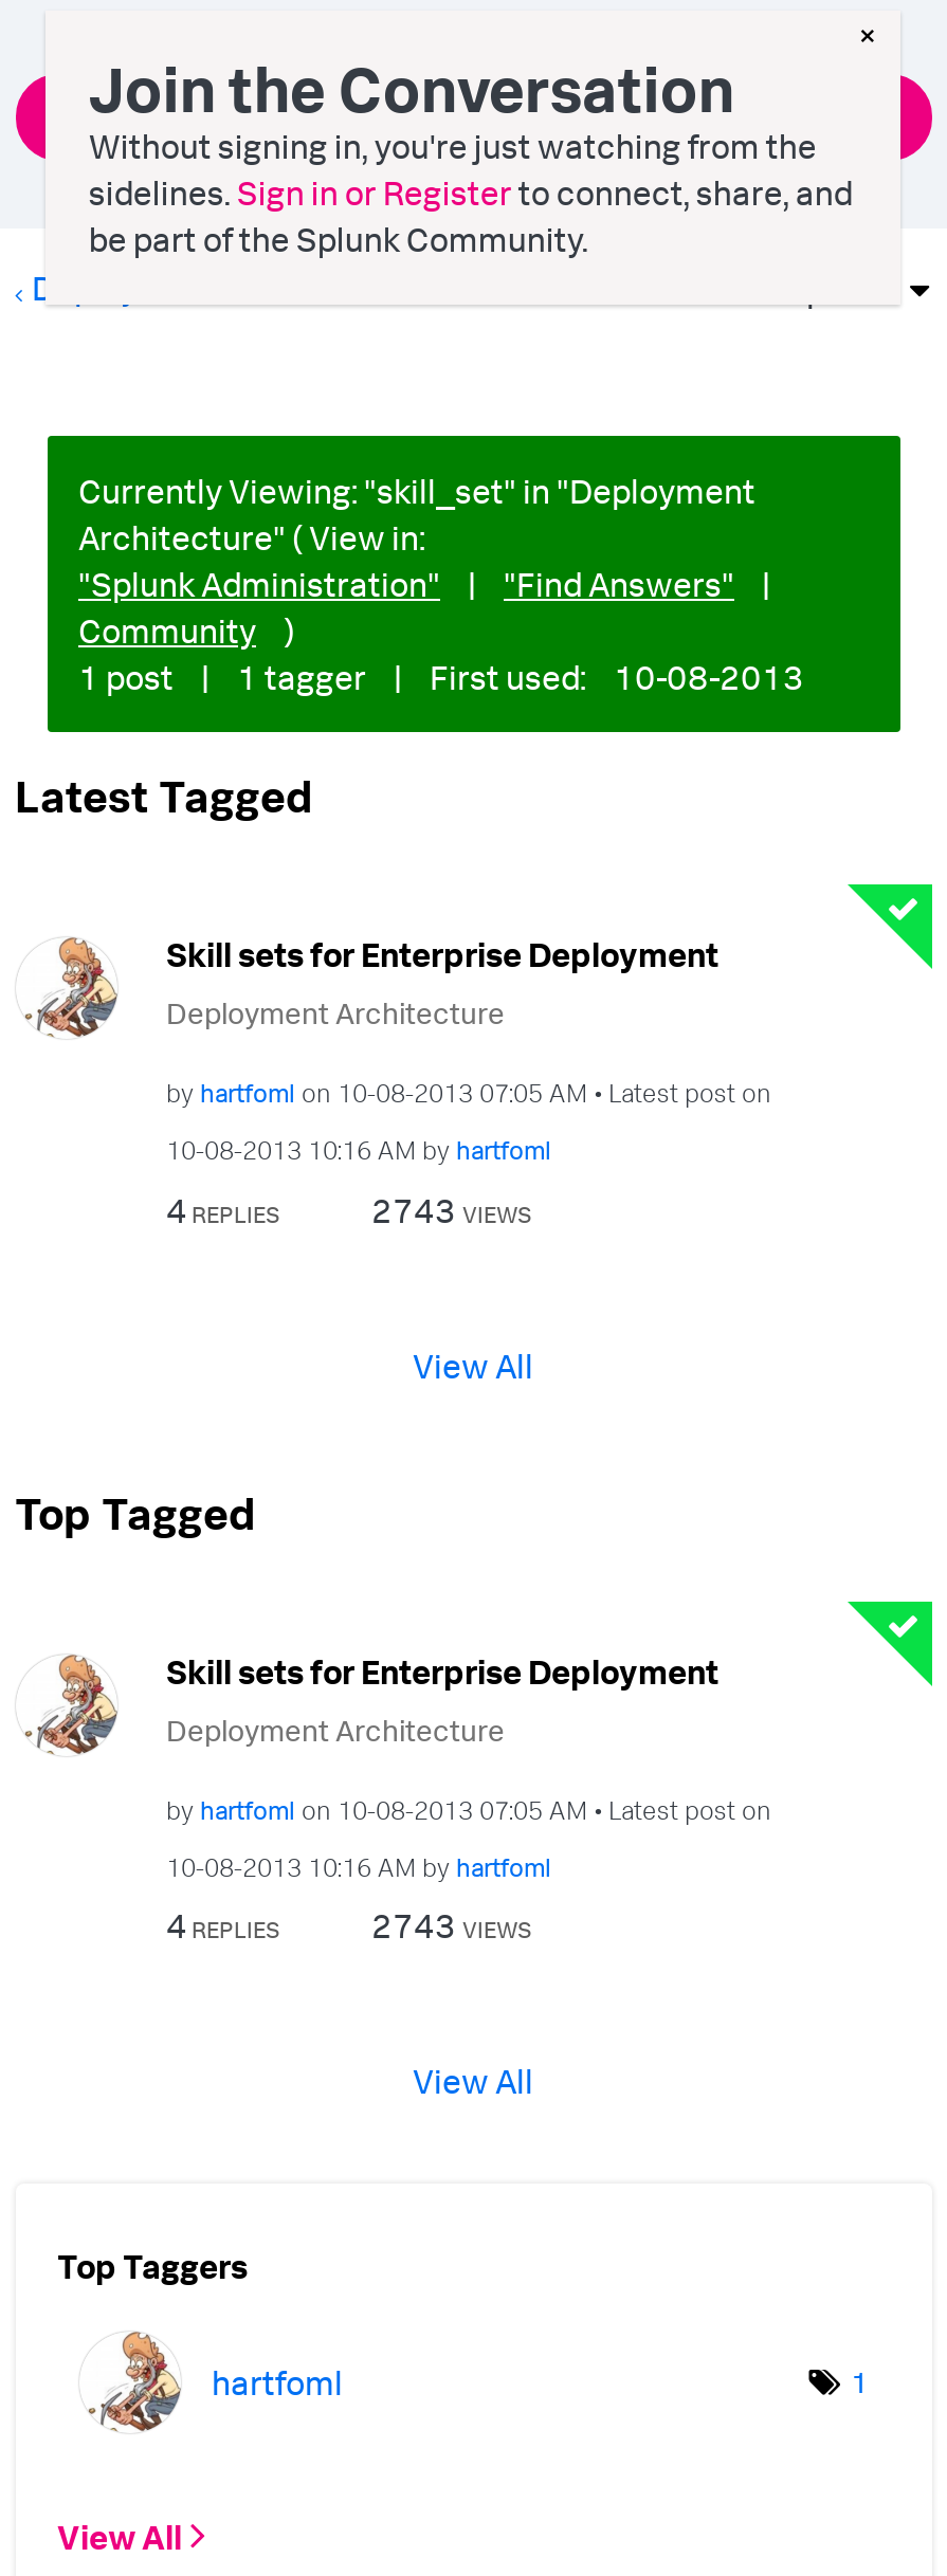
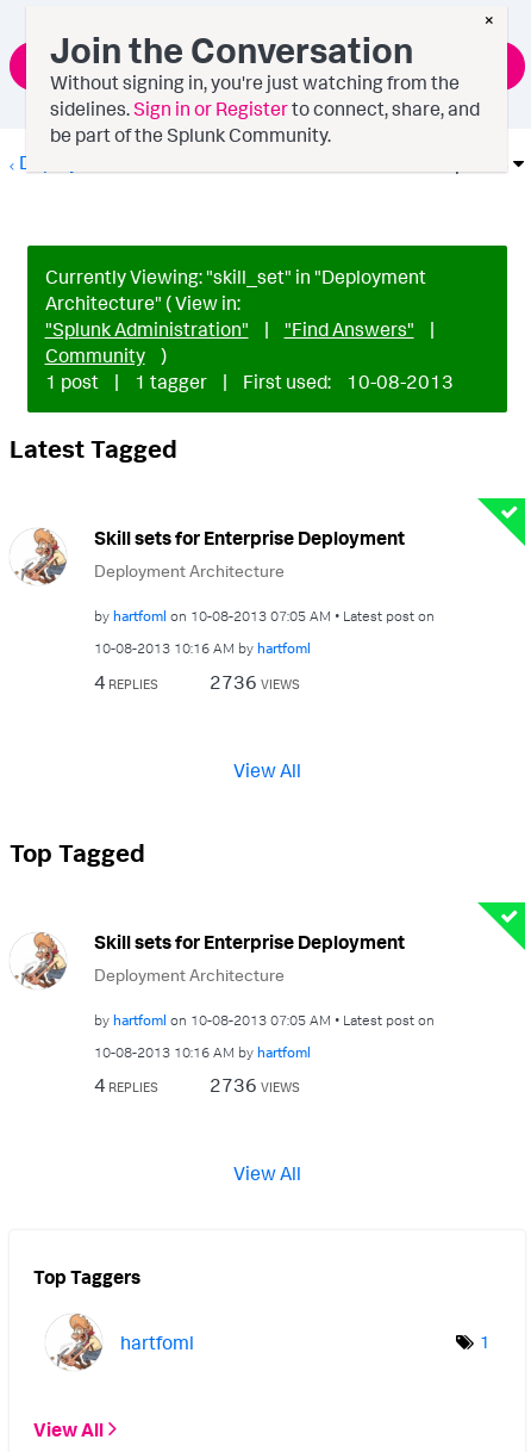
- 2743 VIEWS
+ 2736 VIEWS

- 2743 VIEWS
+ 2736 VIEWS
